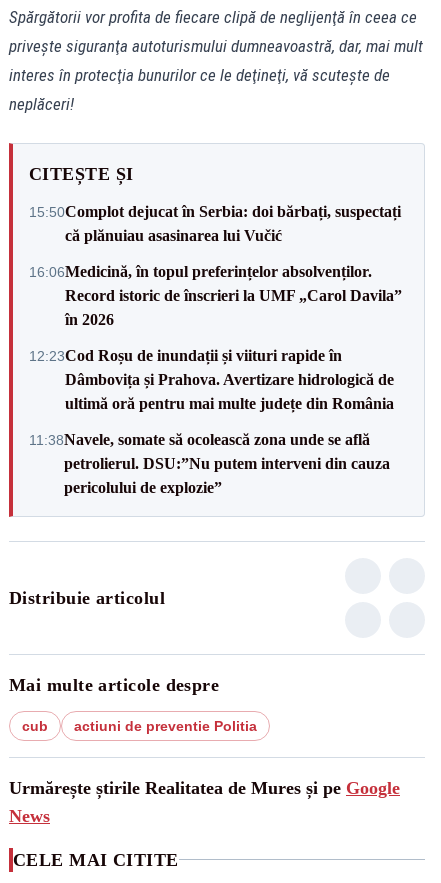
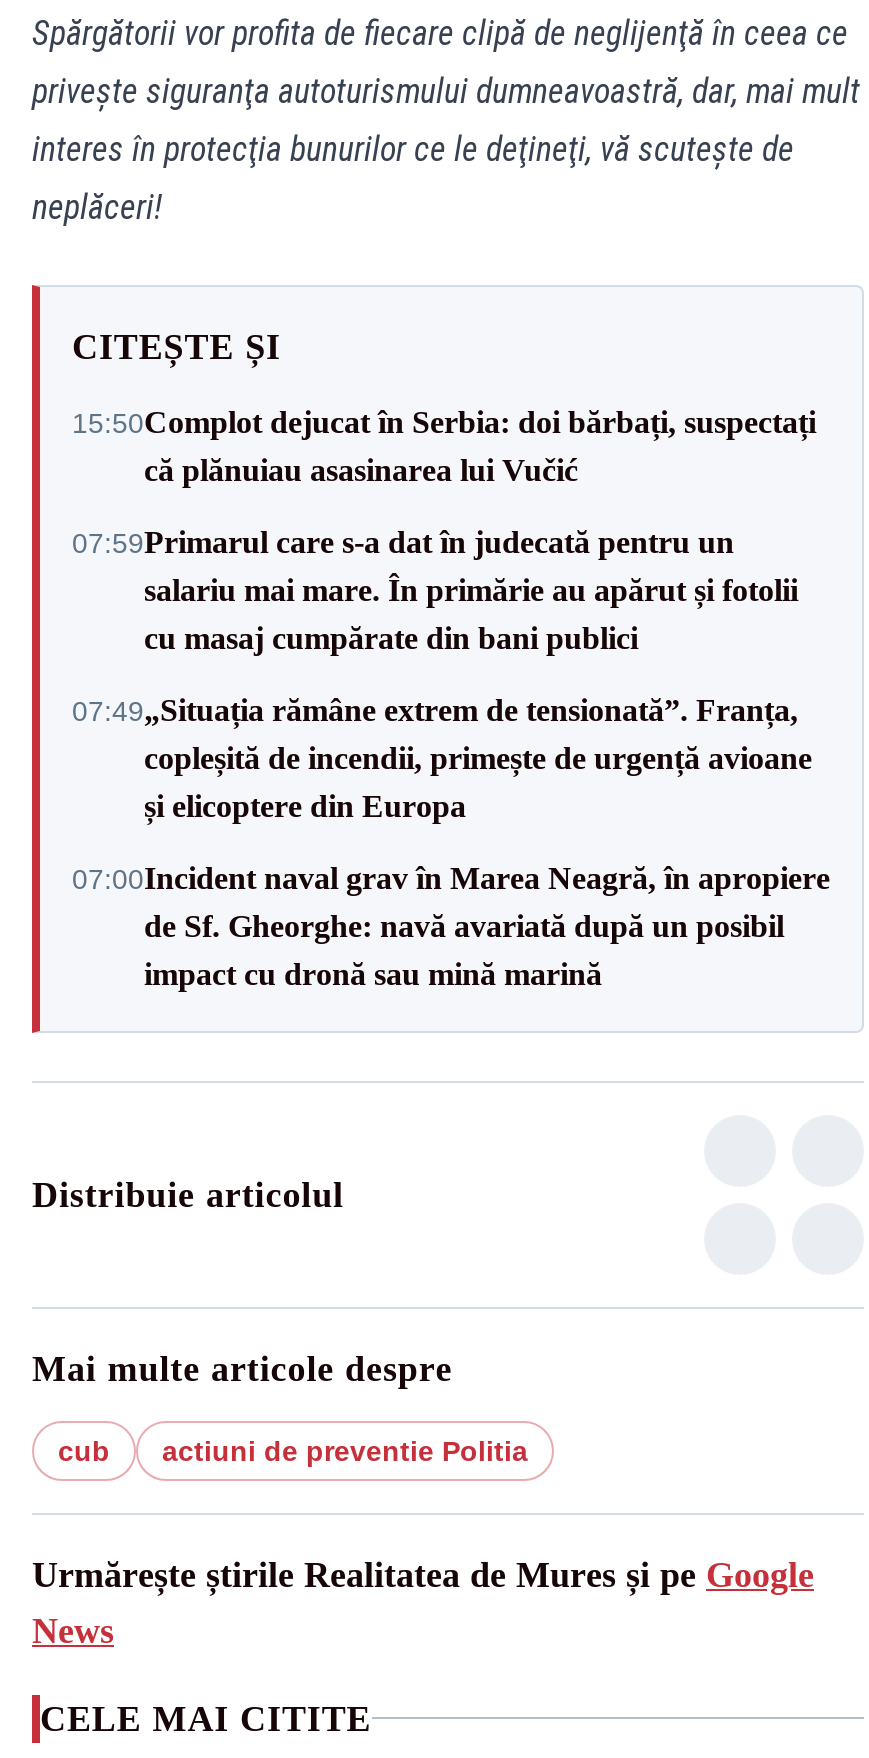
- 16:06Medicină, în topul preferințelor absolvenților.
- Record istoric de înscrieri la UMF „Carol Davila”
- în 2026
+ 07:59Primarul care s-a dat în judecată pentru un
+ salariu mai mare. În primărie au apărut și fotolii
+ cu masaj cumpărate din bani publici

- 12:23Cod Roșu de inundații și viituri rapide în
- Dâmbovița și Prahova. Avertizare hidrologică de
- ultimă oră pentru mai multe județe din România
+ 07:49„Situația rămâne extrem de tensionată”. Franța,
+ copleșită de incendii, primește de urgență avioane
+ și elicoptere din Europa

- 11:38Navele, somate să ocolească zona unde se află
- petrolierul. DSU:”Nu putem interveni din cauza
- pericolului de explozie”
+ 07:00Incident naval grav în Marea Neagră, în apropiere
+ de Sf. Gheorghe: navă avariată după un posibil
+ impact cu dronă sau mină marină
